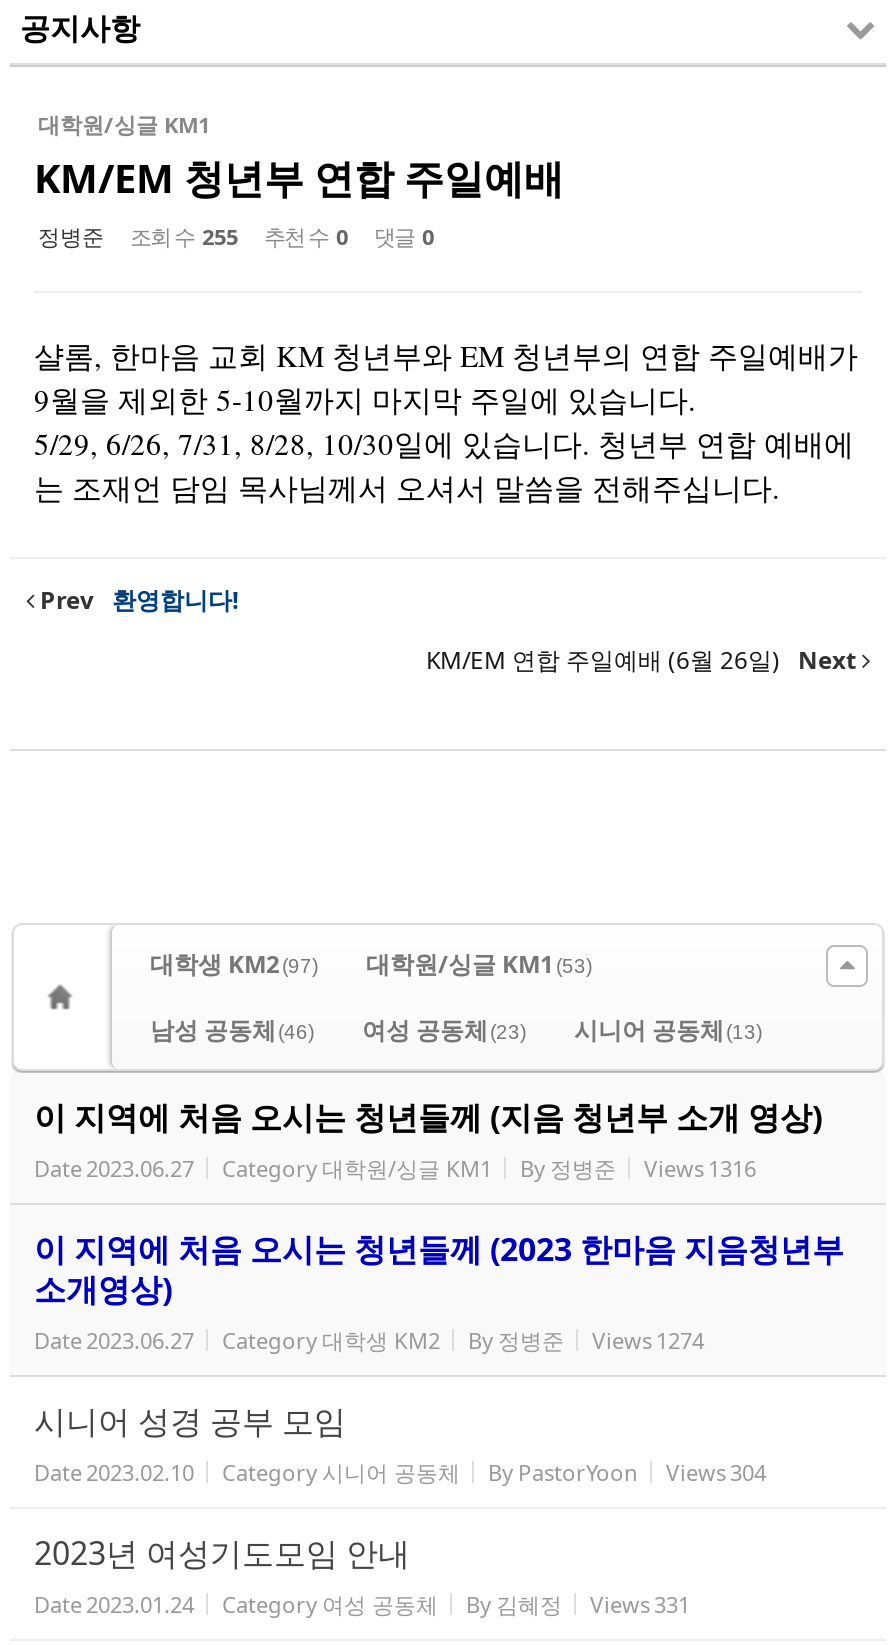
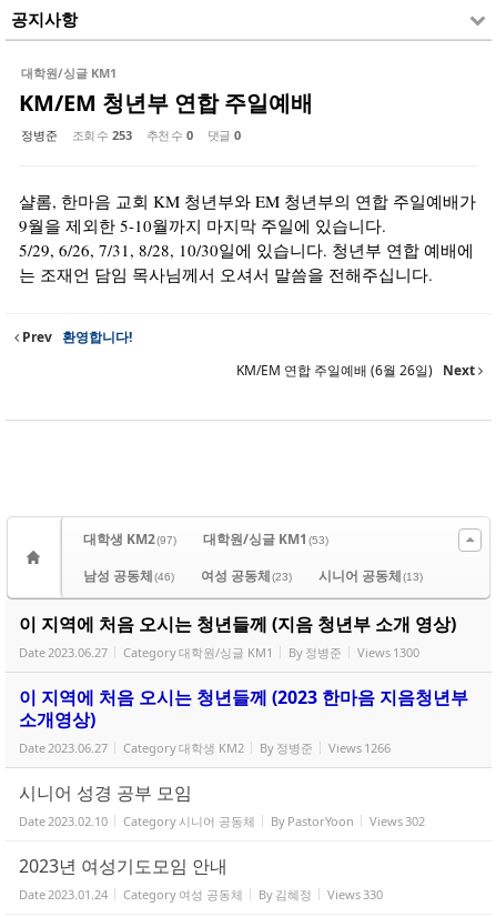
- 정병준 조회 수 255 추천 수 0 댓글 0
+ 정병준 조회 수 253 추천 수 0 댓글 0

- Views 1316
+ Views 1300

- Views 1274
+ Views 1266

- Date 2023.02.10 Category 시니어 공동체 By PastorYoon Views 304
+ Date 2023.02.10 Category 시니어 공동체 By PastorYoon Views 302

- Date 2023.01.24 Category 여성 공동체 By 김혜정 Views 331
+ Date 2023.01.24 Category 여성 공동체 By 김혜정 Views 330
